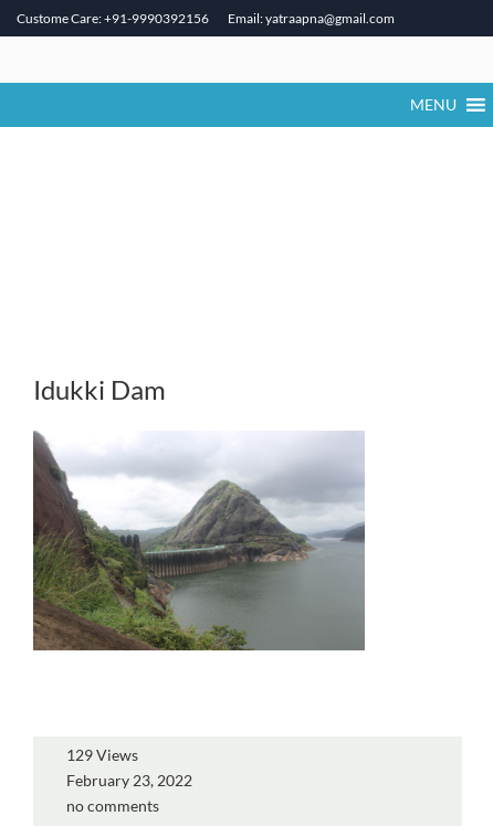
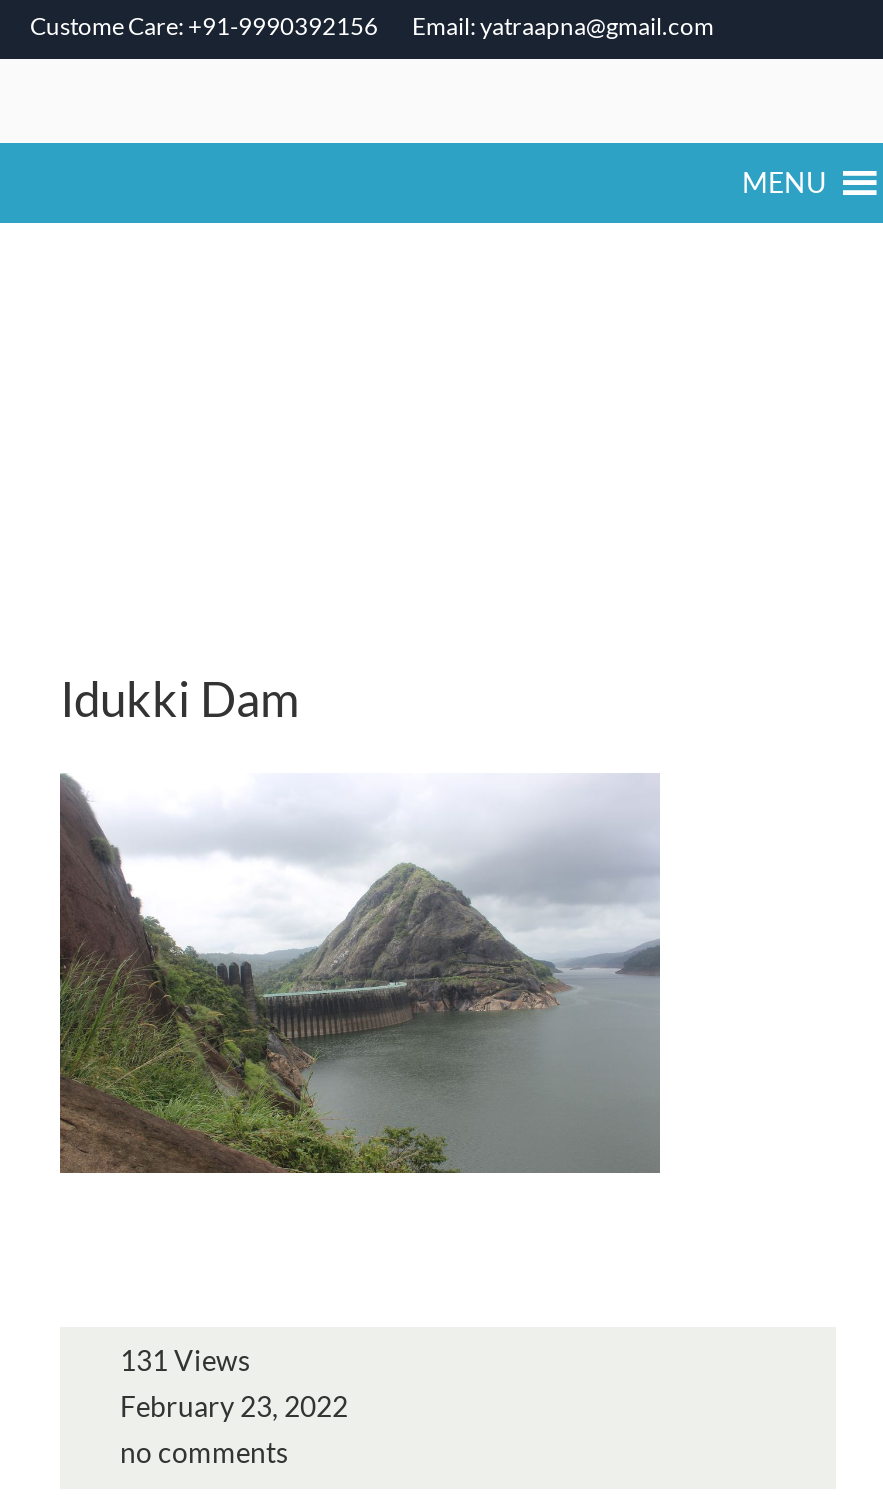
- 129 Views
+ 131 Views
